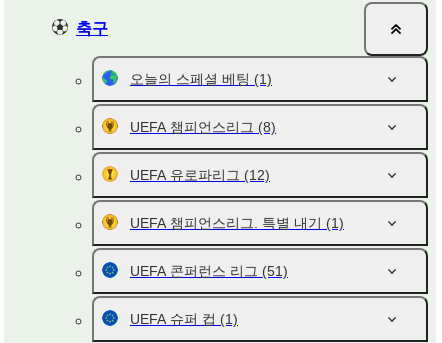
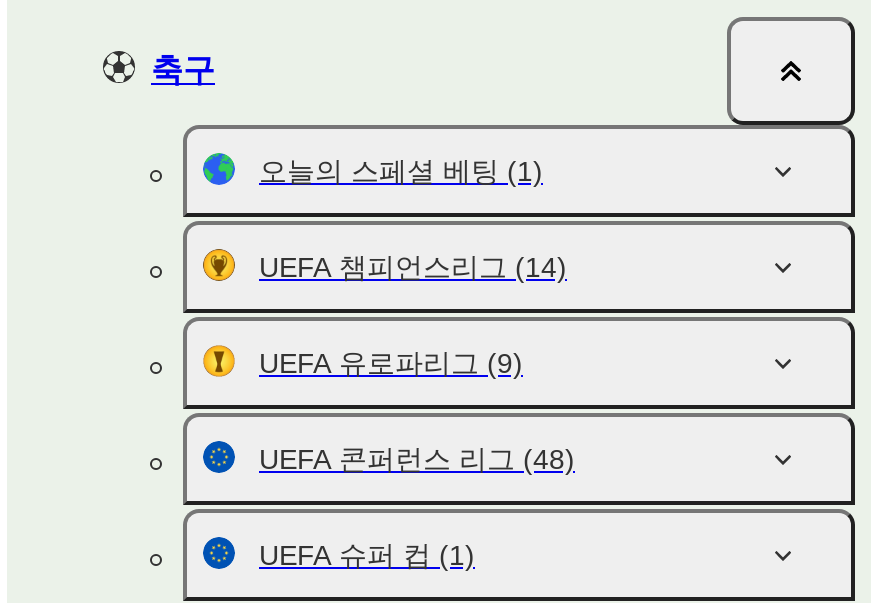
- UEFA 챔피언스리그 (8)
- UEFA 유로파리그 (12)
- UEFA 챔피언스리그. 특별 내기 (1)
- UEFA 콘퍼런스 리그 (51)
+ UEFA 챔피언스리그 (14)
+ UEFA 유로파리그 (9)
+ UEFA 콘퍼런스 리그 (48)
